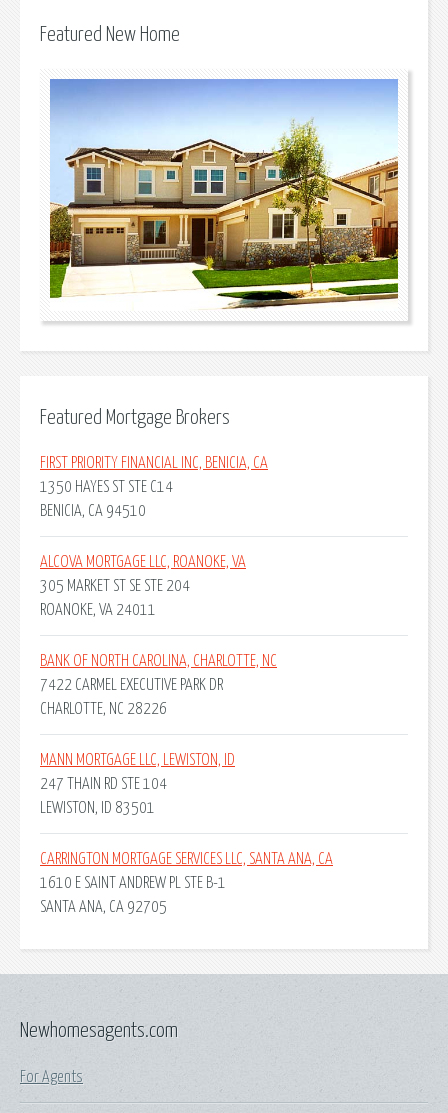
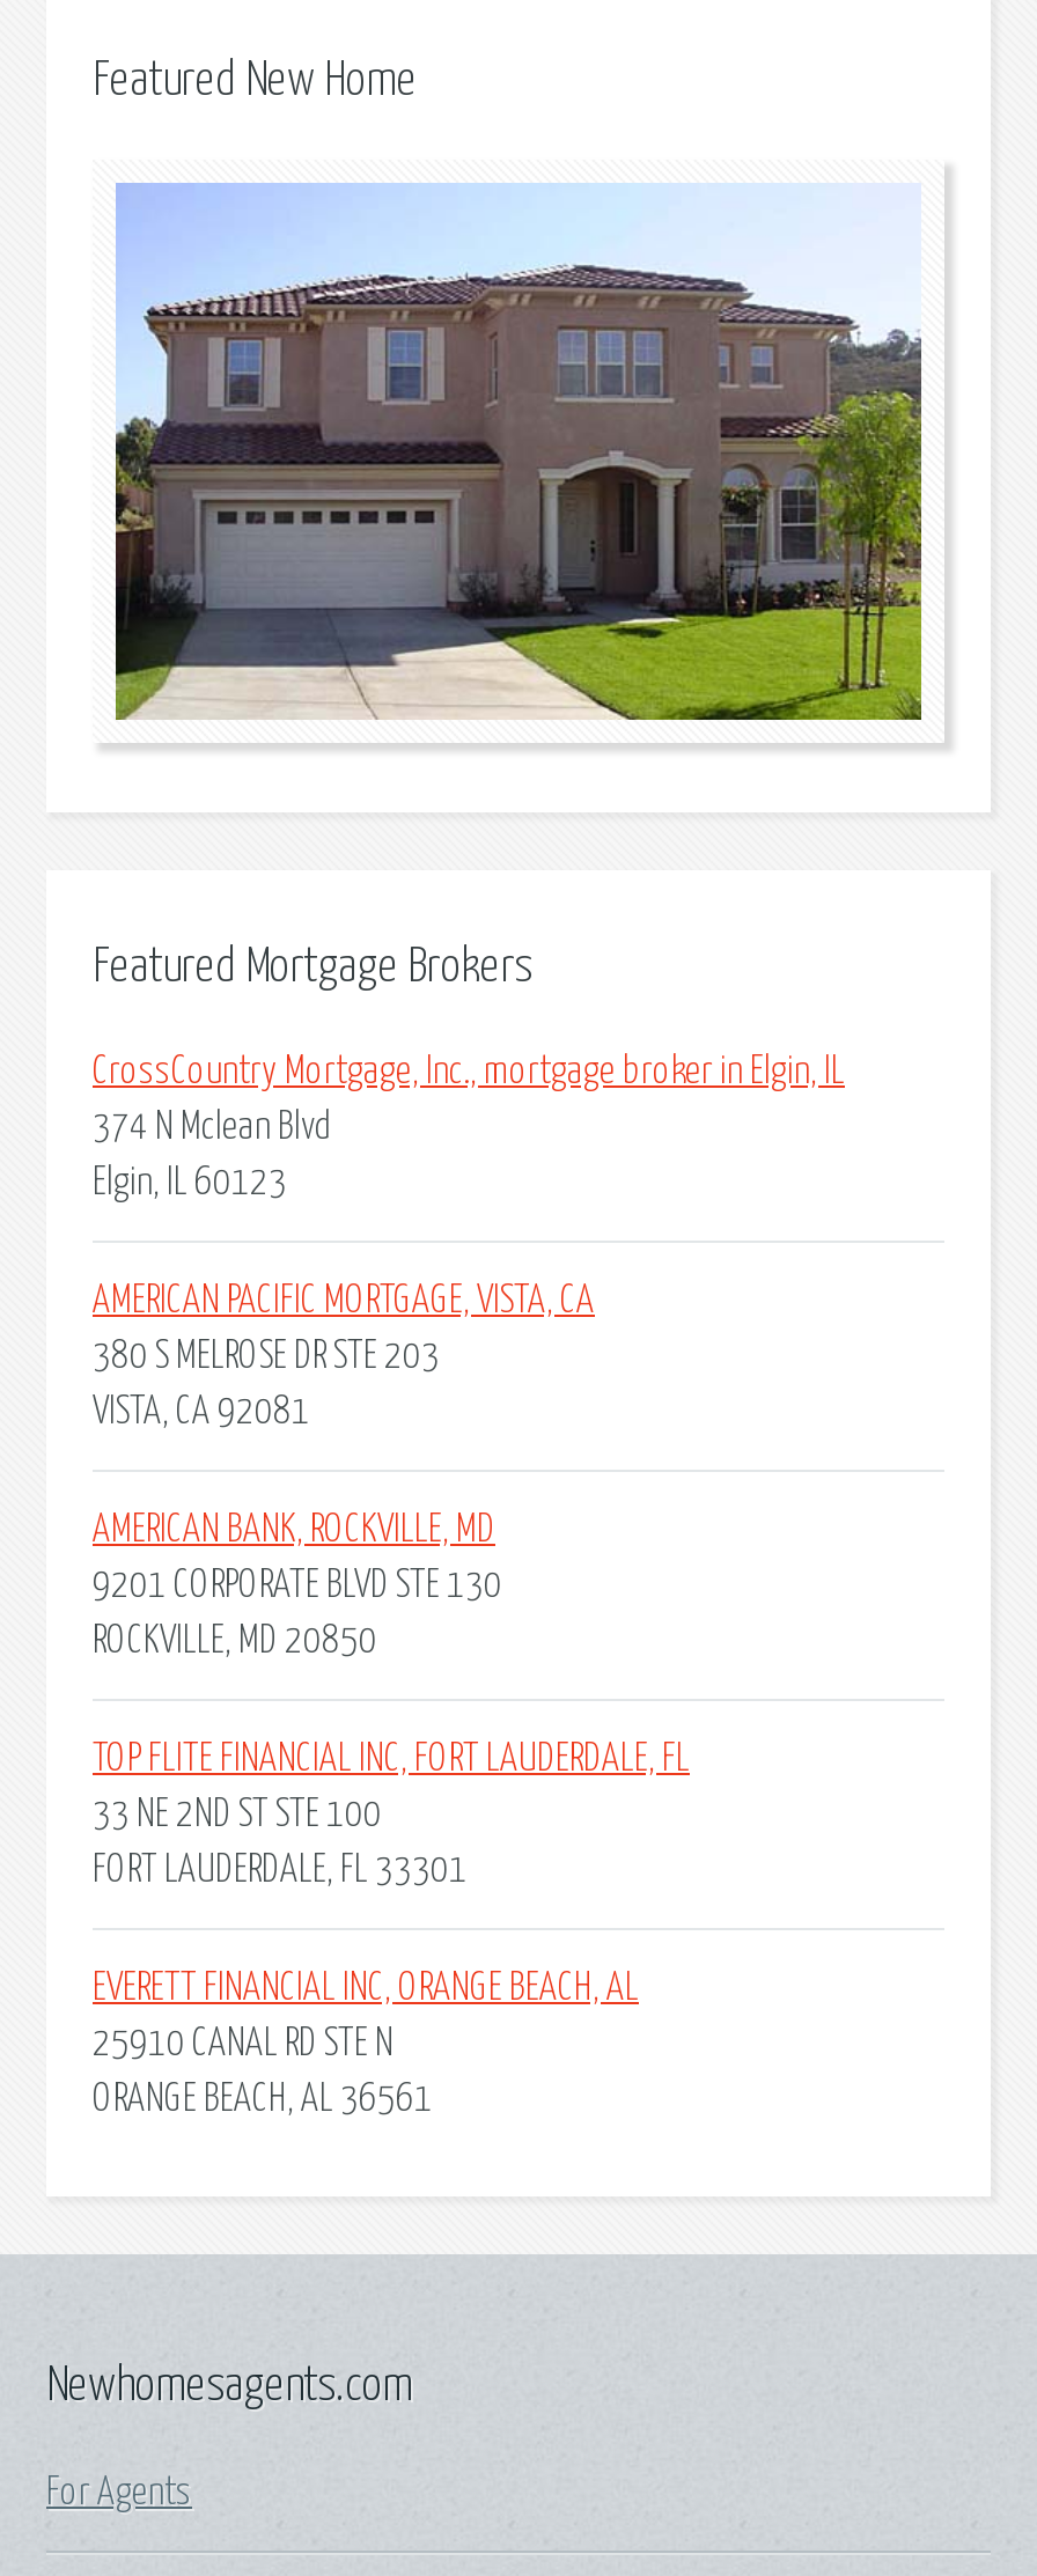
- [image]
+ [image]

- FIRST PRIORITY FINANCIAL INC, BENICIA, CA
- 1350 HAYES ST STE C14
- BENICIA, CA 94510
- ALCOVA MORTGAGE LLC, ROANOKE, VA
- 305 MARKET ST SE STE 204
- ROANOKE, VA 24011
- BANK OF NORTH CAROLINA, CHARLOTTE, NC
- 7422 CARMEL EXECUTIVE PARK DR
- CHARLOTTE, NC 28226
- MANN MORTGAGE LLC, LEWISTON, ID
- 247 THAIN RD STE 104
- LEWISTON, ID 83501
- CARRINGTON MORTGAGE SERVICES LLC, SANTA ANA, CA
- 1610 E SAINT ANDREW PL STE B-1
- SANTA ANA, CA 92705
+ CrossCountry Mortgage, Inc., mortgage broker in Elgin, IL
+ 374 N Mclean Blvd
+ Elgin, IL 60123
+ AMERICAN PACIFIC MORTGAGE, VISTA, CA
+ 380 S MELROSE DR STE 203
+ VISTA, CA 92081
+ AMERICAN BANK, ROCKVILLE, MD
+ 9201 CORPORATE BLVD STE 130
+ ROCKVILLE, MD 20850
+ TOP FLITE FINANCIAL INC, FORT LAUDERDALE, FL
+ 33 NE 2ND ST STE 100
+ FORT LAUDERDALE, FL 33301
+ EVERETT FINANCIAL INC, ORANGE BEACH, AL
+ 25910 CANAL RD STE N
+ ORANGE BEACH, AL 36561
